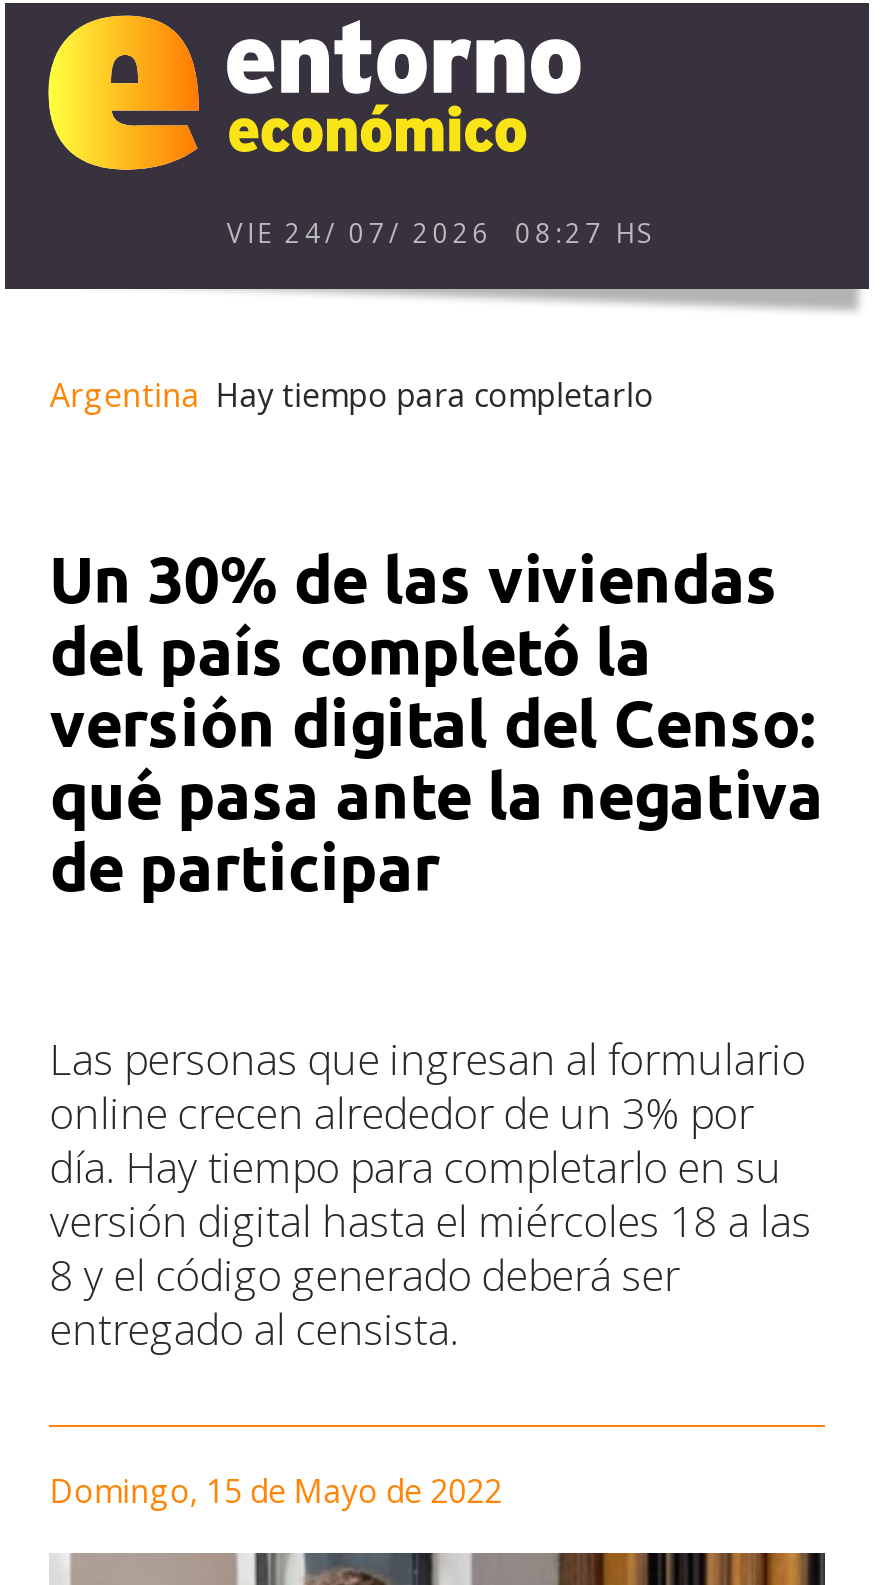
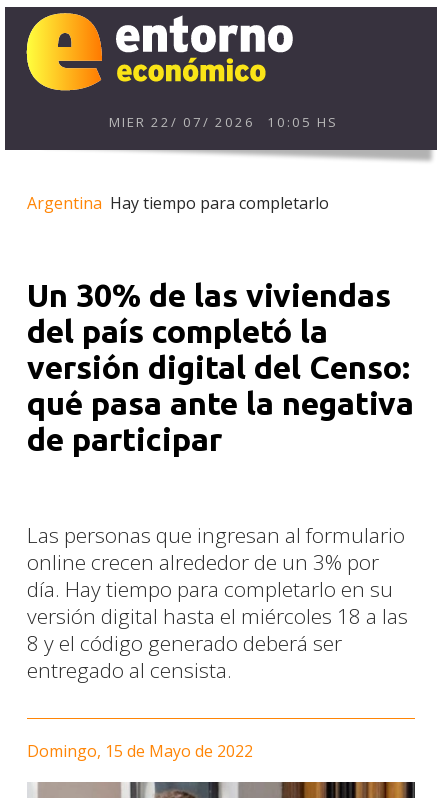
- VIE 24/ 07/ 2026
- 08:27 HS
+ MIER 22/ 07/ 2026
+ 10:05 HS
